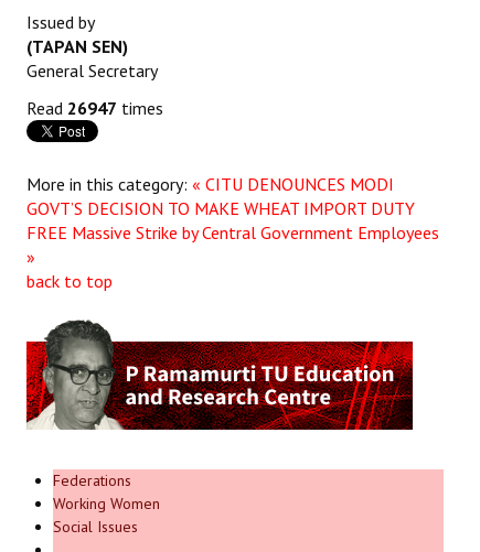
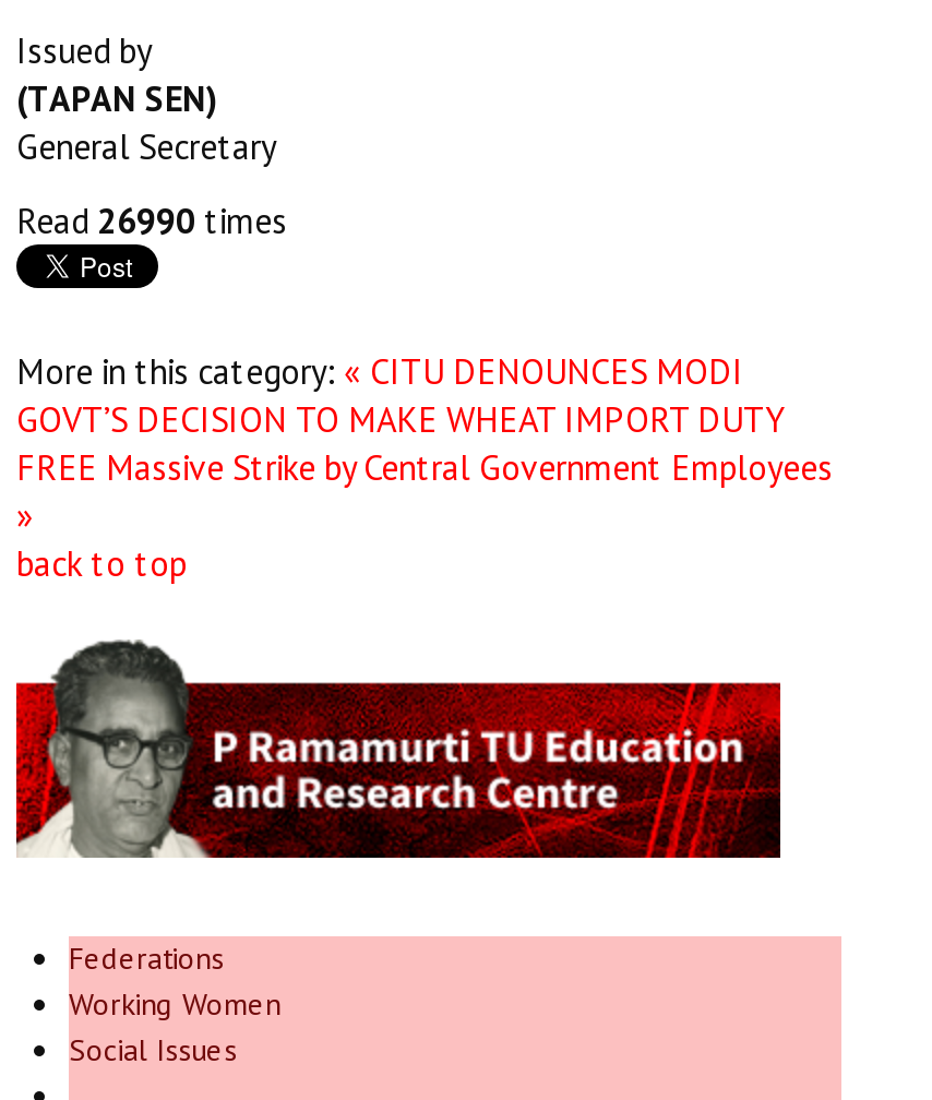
- Read 26947 times
+ Read 26990 times
